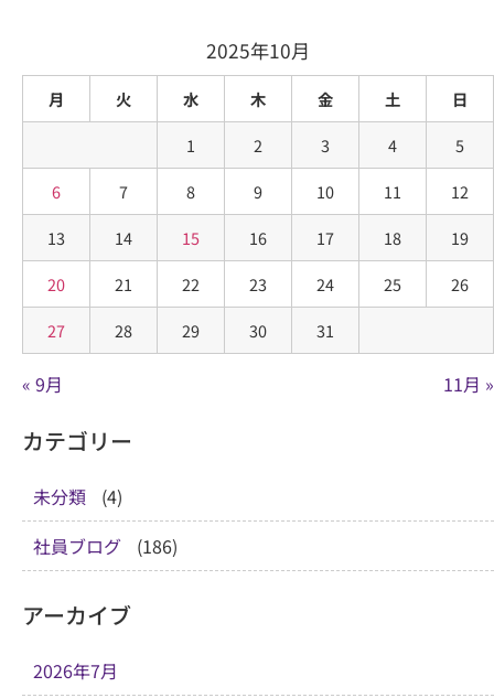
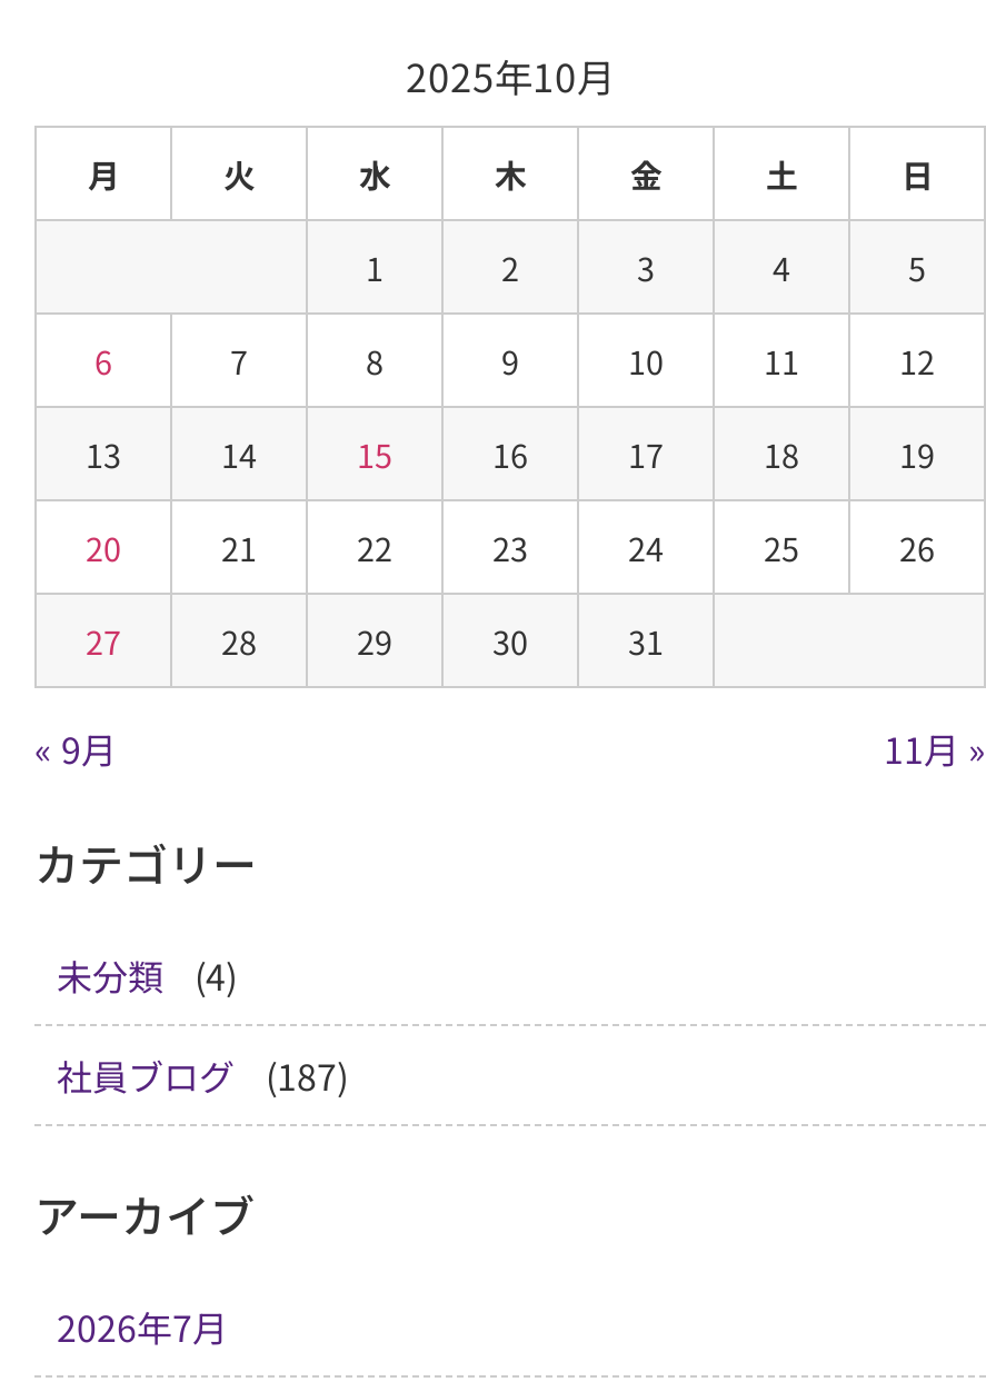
- 社員ブログ (186)
+ 社員ブログ (187)
